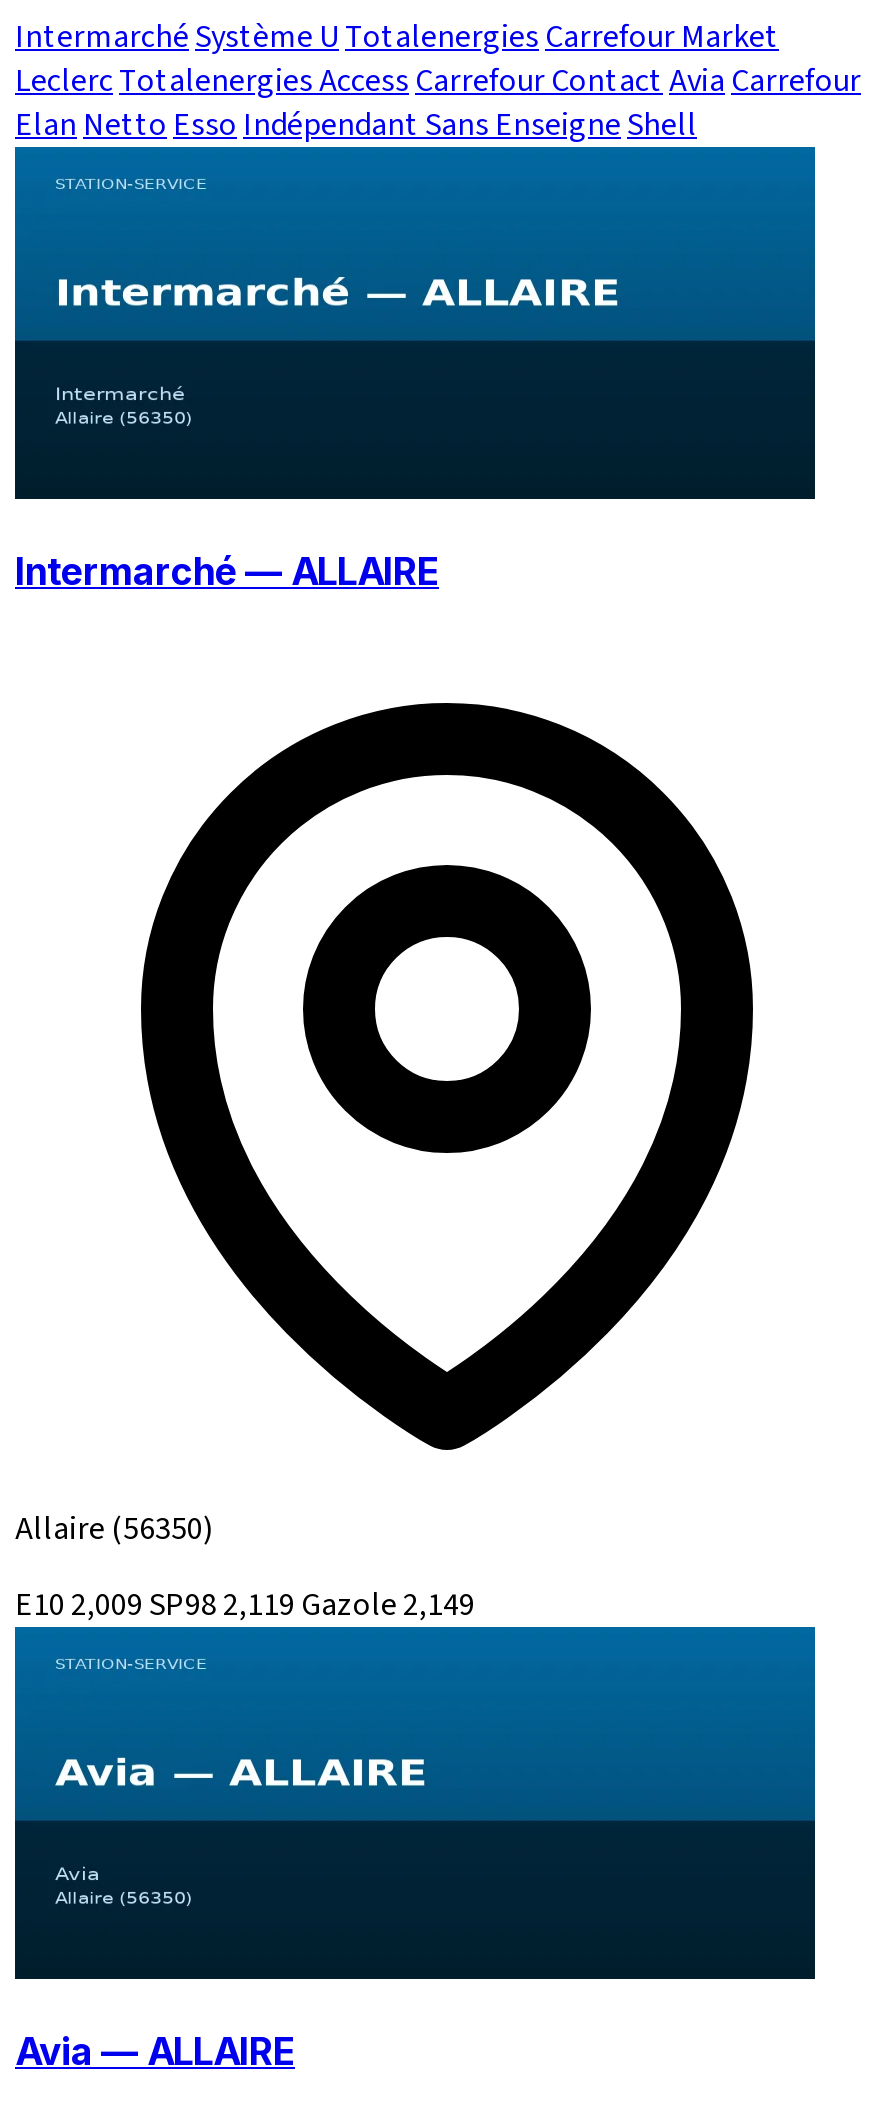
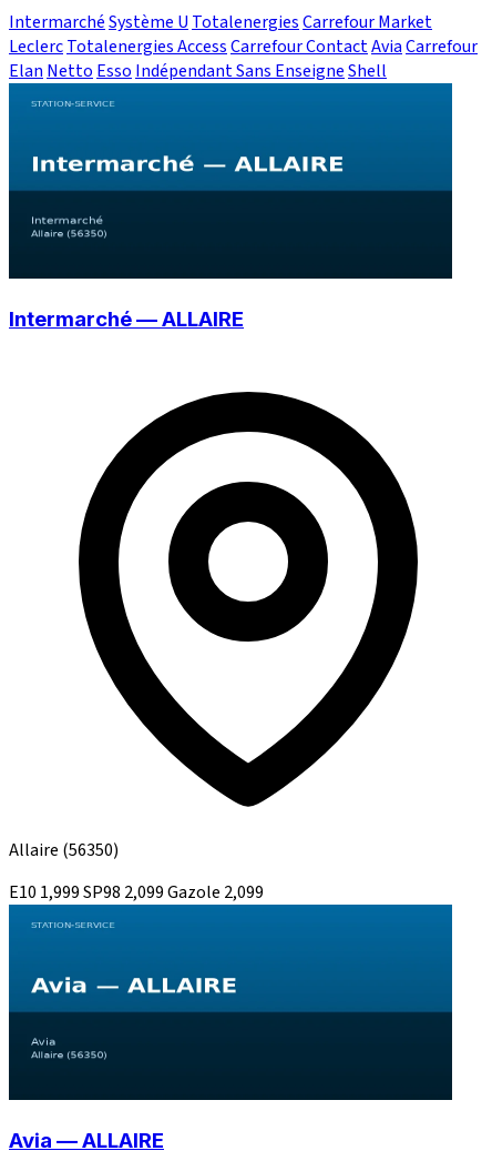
- E10 2,009 SP98 2,119 Gazole 2,149
+ E10 1,999 SP98 2,099 Gazole 2,099
